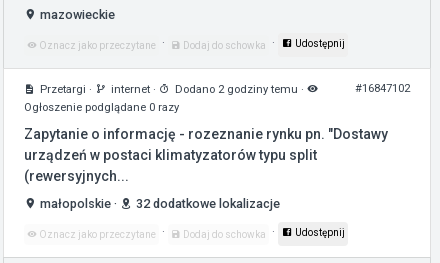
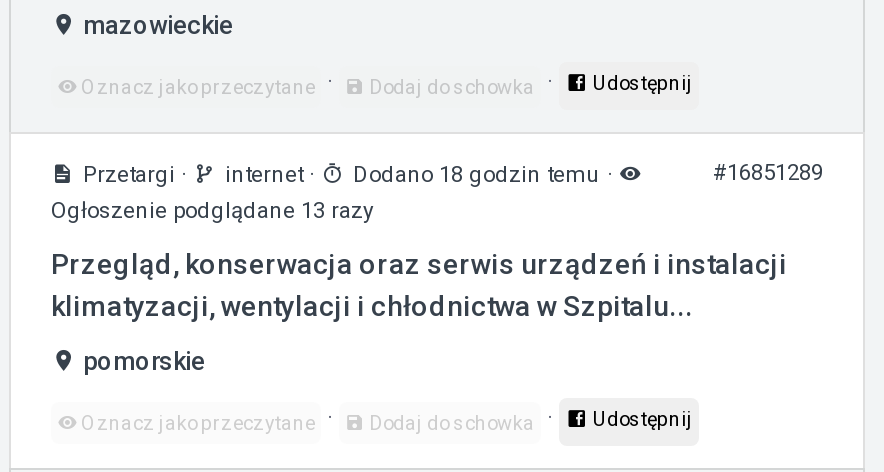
- Dodano 2 godziny temu ·
- Ogłoszenie podglądane 0 razy
+ Dodano 18 godzin temu ·
+ Ogłoszenie podglądane 13 razy

- #16847102
+ #16851289

- Zapytanie o informację - rozeznanie rynku pn. "Dostawy
- urządzeń w postaci klimatyzatorów typu split
- (rewersyjnych...
+ Przegląd, konserwacja oraz serwis urządzeń i instalacji
+ klimatyzacji, wentylacji i chłodnictwa w Szpitalu...

- małopolskie ·
- 32 dodatkowe lokalizacje
+ pomorskie
